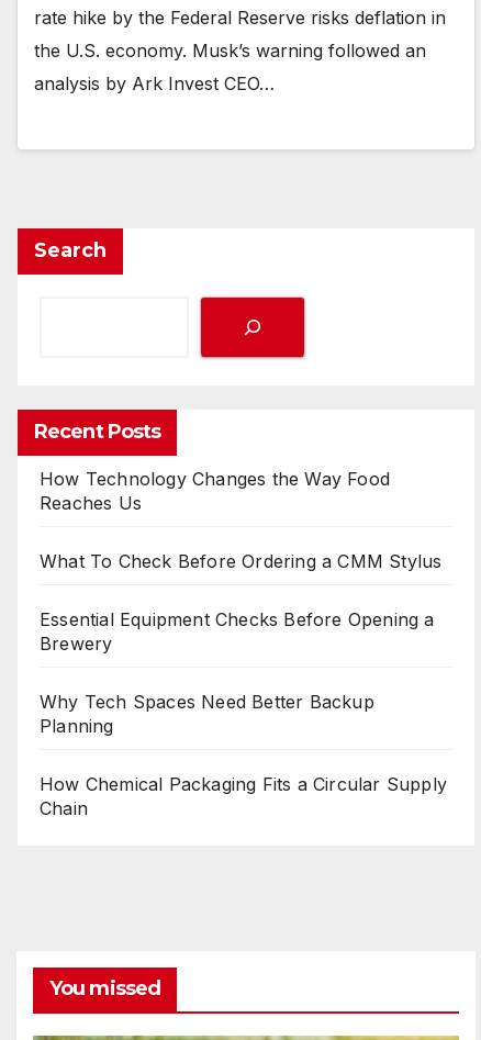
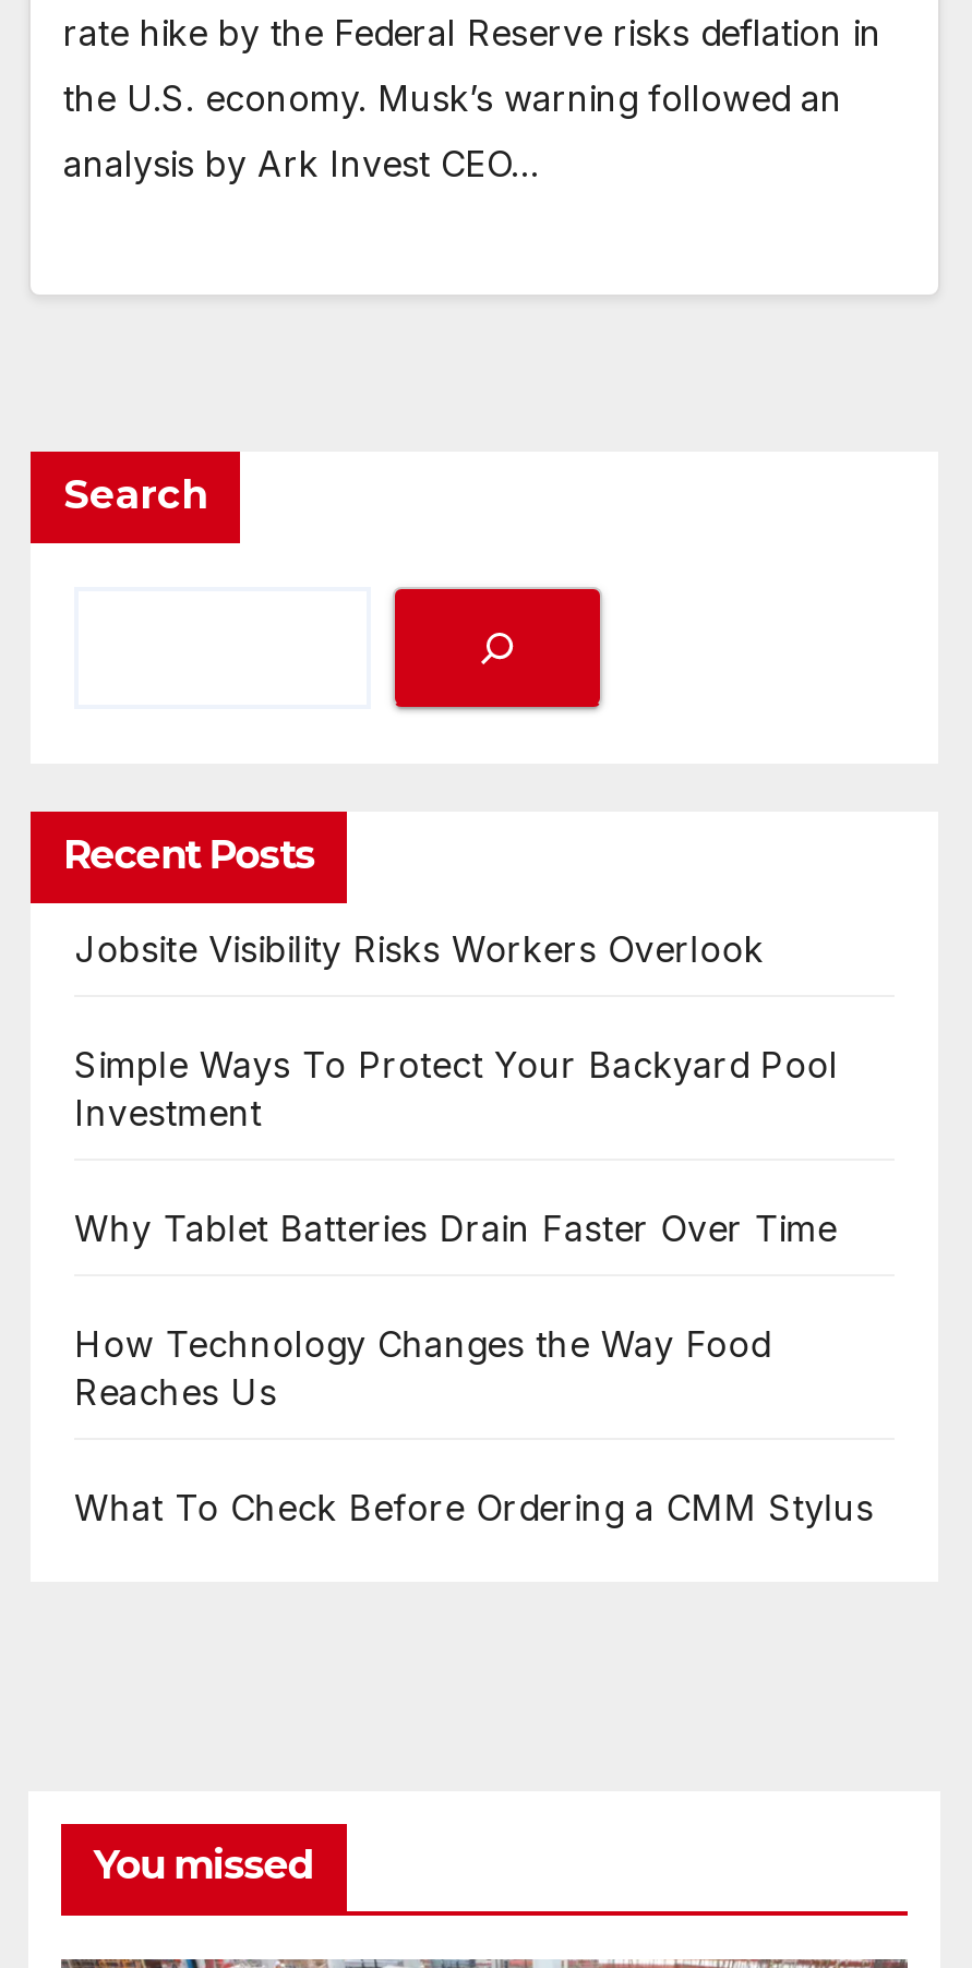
+ Jobsite Visibility Risks Workers Overlook
+ Simple Ways To Protect Your Backyard Pool
+ Investment
+ Why Tablet Batteries Drain Faster Over Time

moved down: How Technology Changes the Way Food | Reaches Us | What To Check Before Ordering a CMM Stylus

- Essential Equipment Checks Before Opening a
- Brewery
- Why Tech Spaces Need Better Backup
- Planning
- How Chemical Packaging Fits a Circular Supply
- Chain
